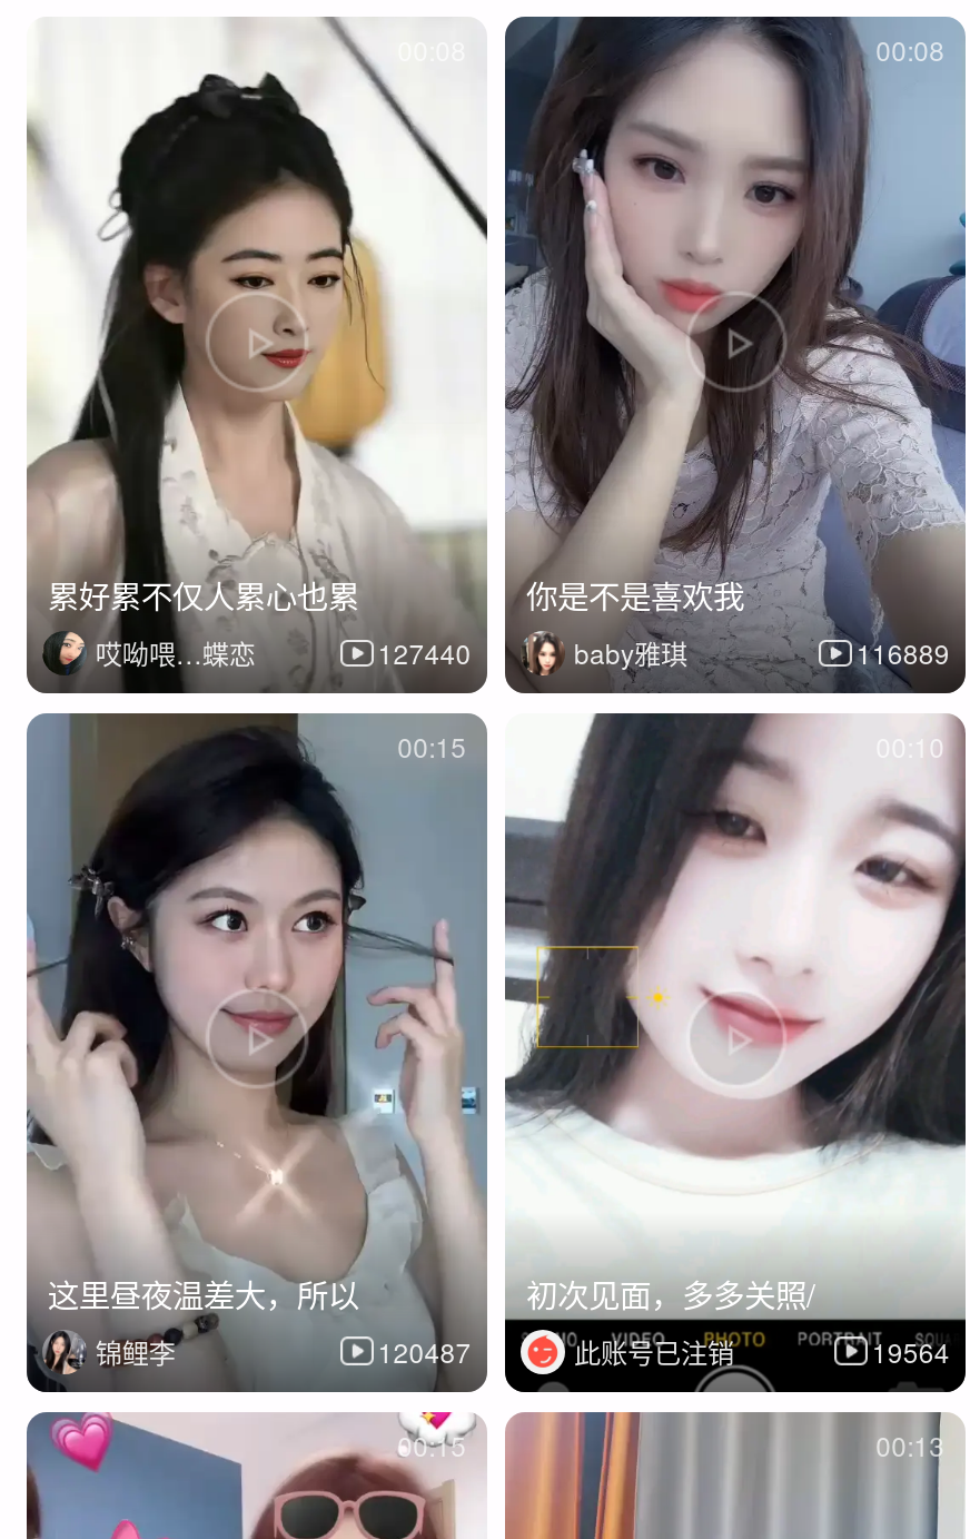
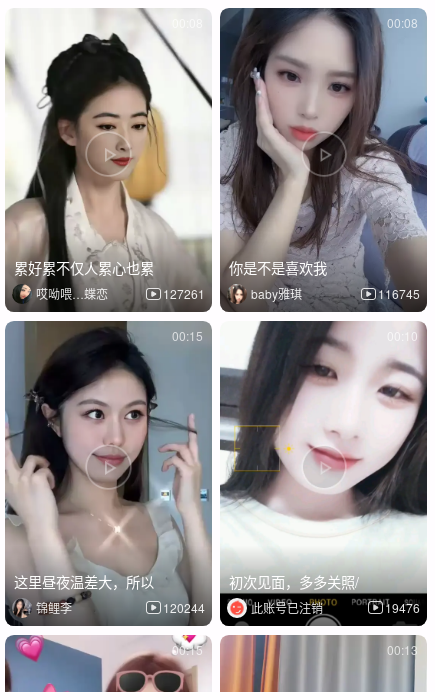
- 127440
+ 127261

- 116889
+ 116745

- 120487
+ 120244

- 19564
+ 19476
